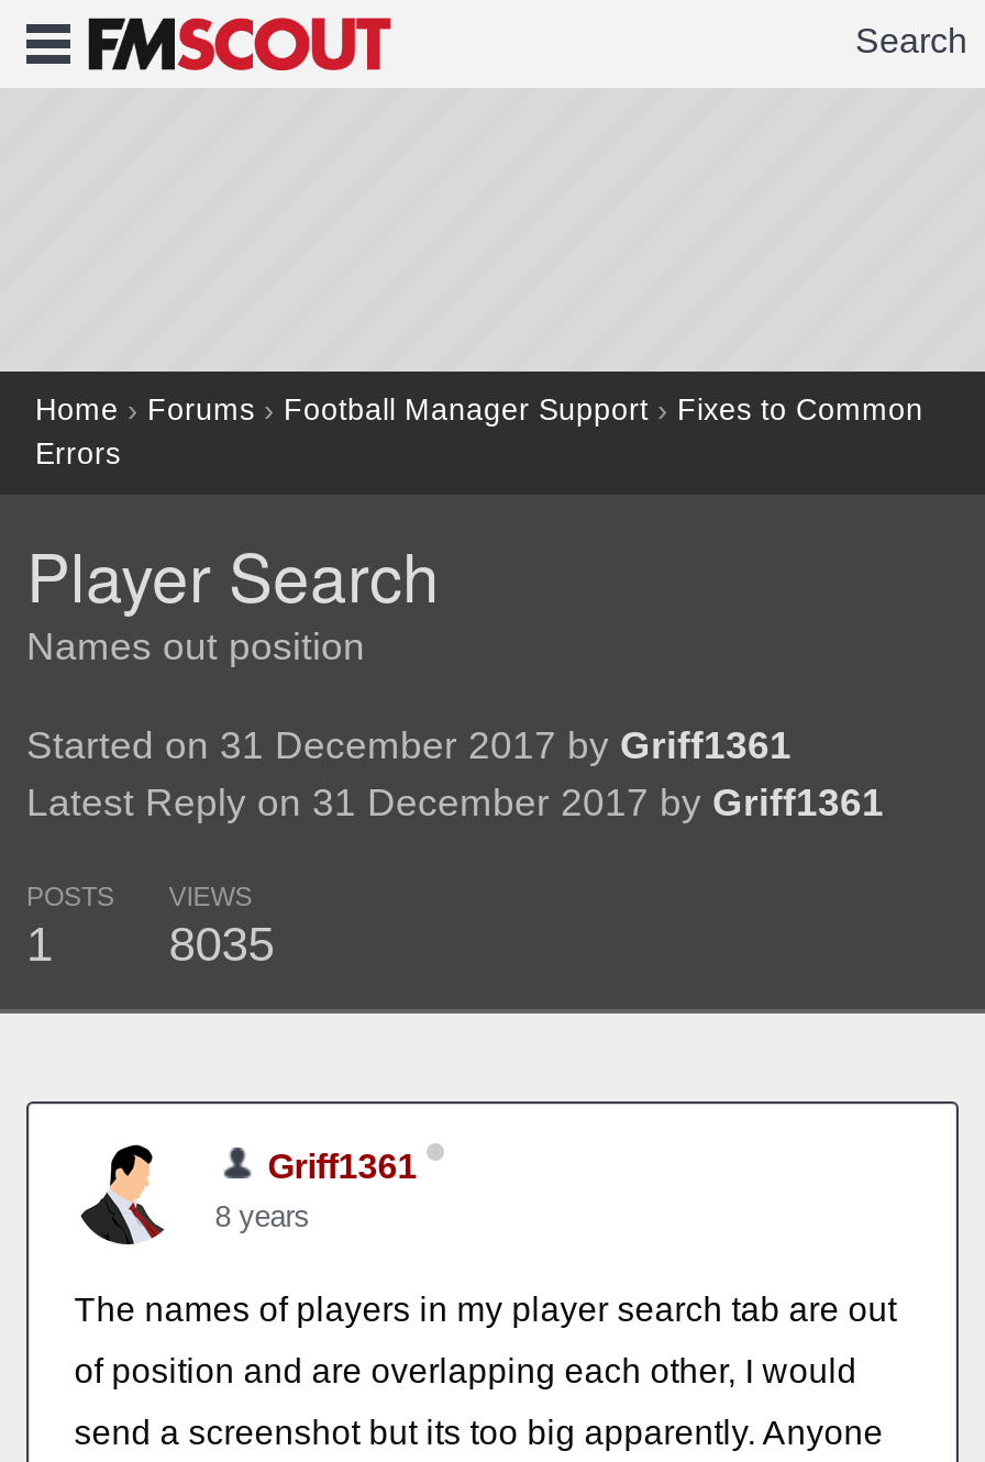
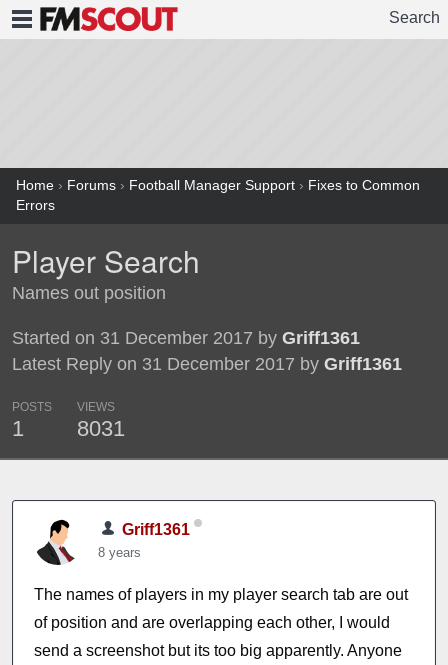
- 8035
+ 8031
